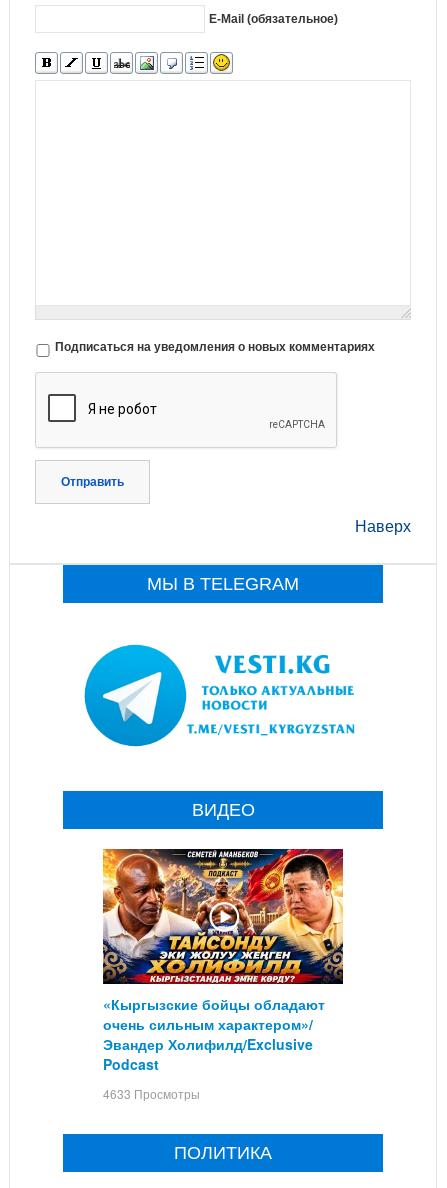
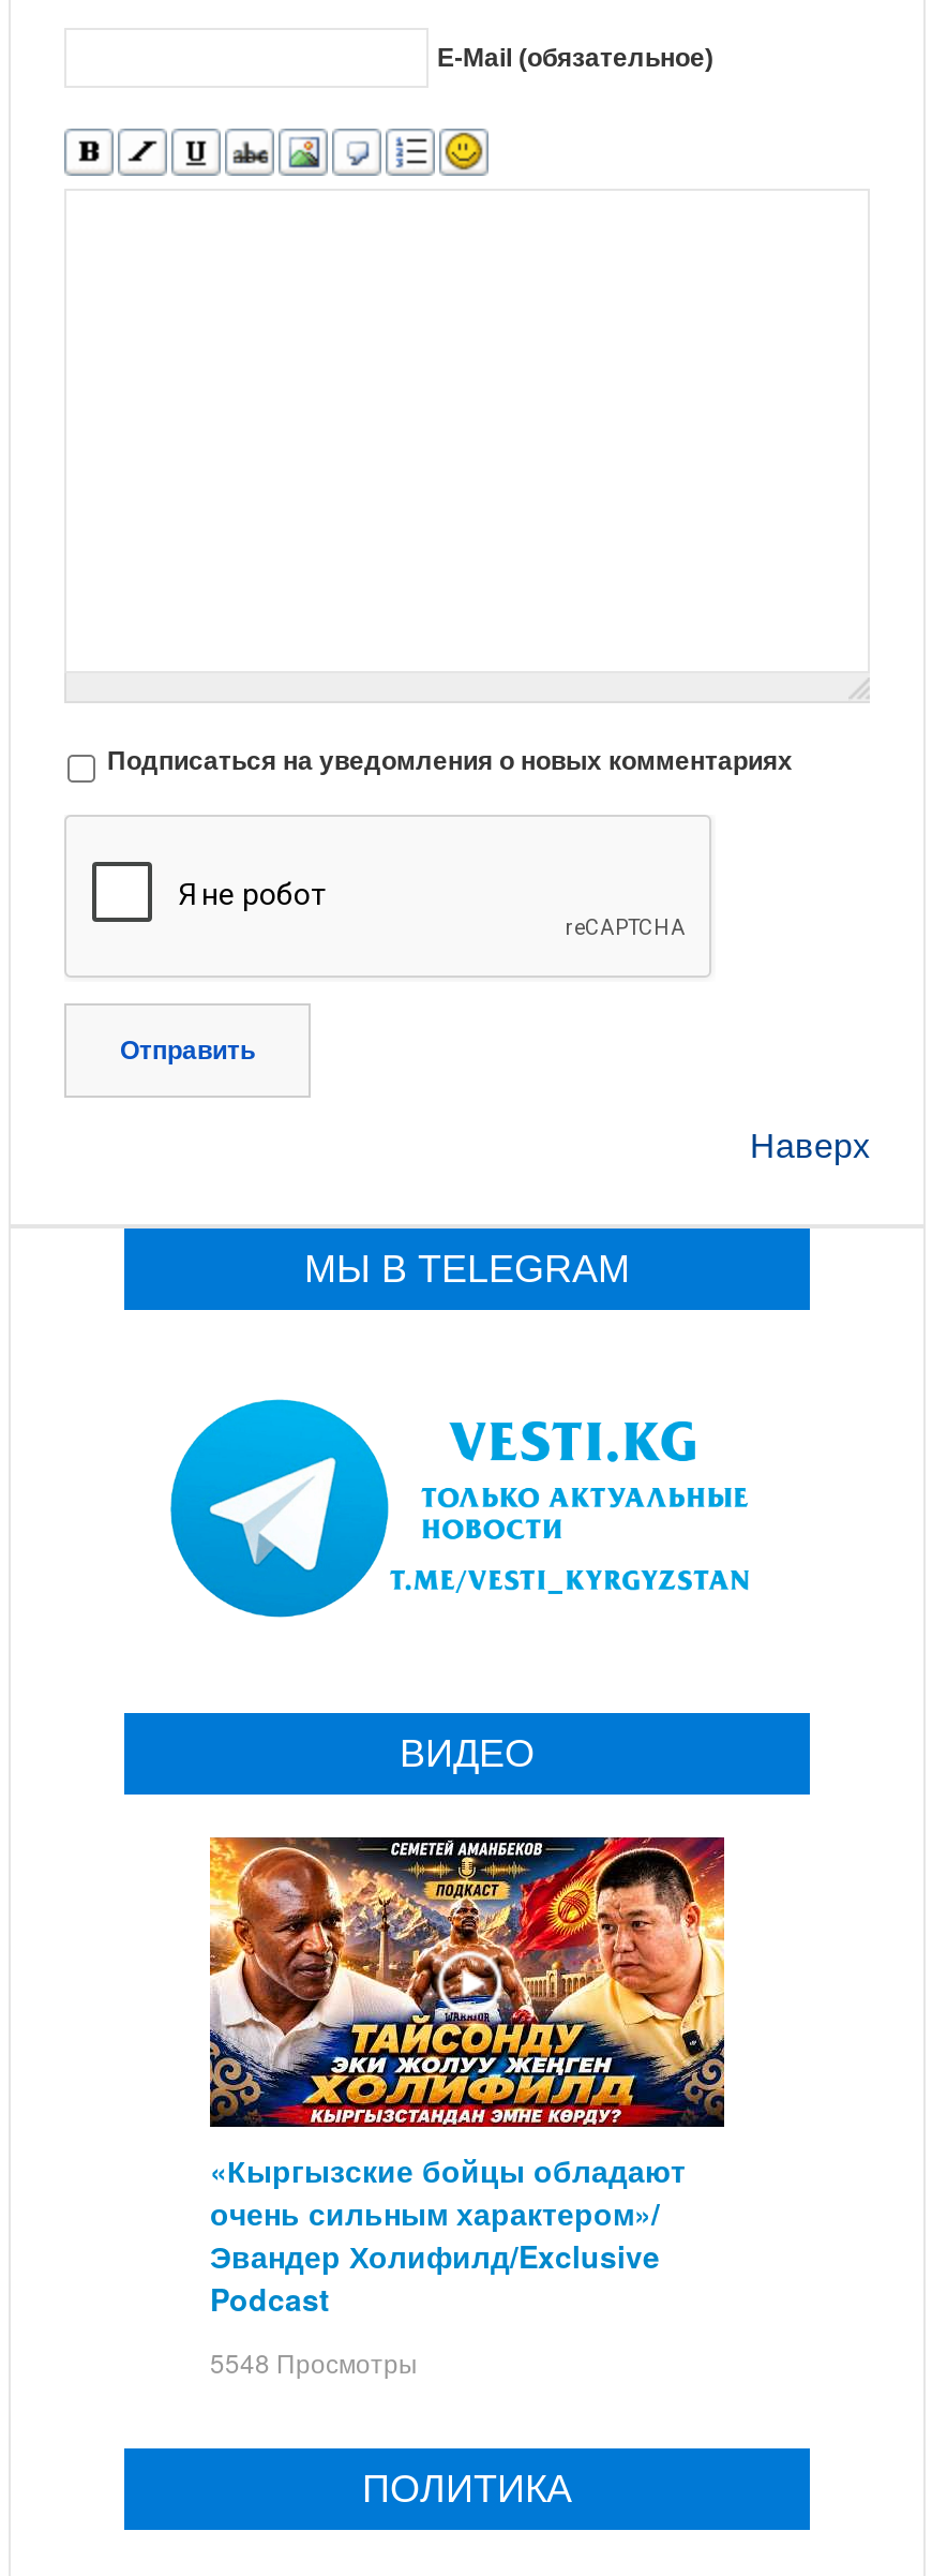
- 4633 Просмотры
+ 5548 Просмотры
